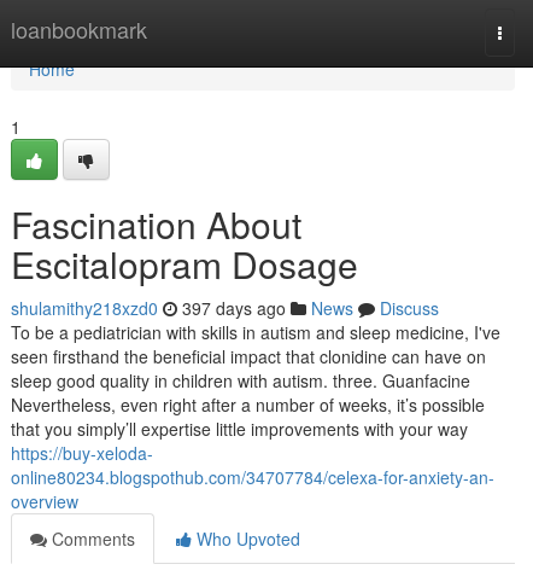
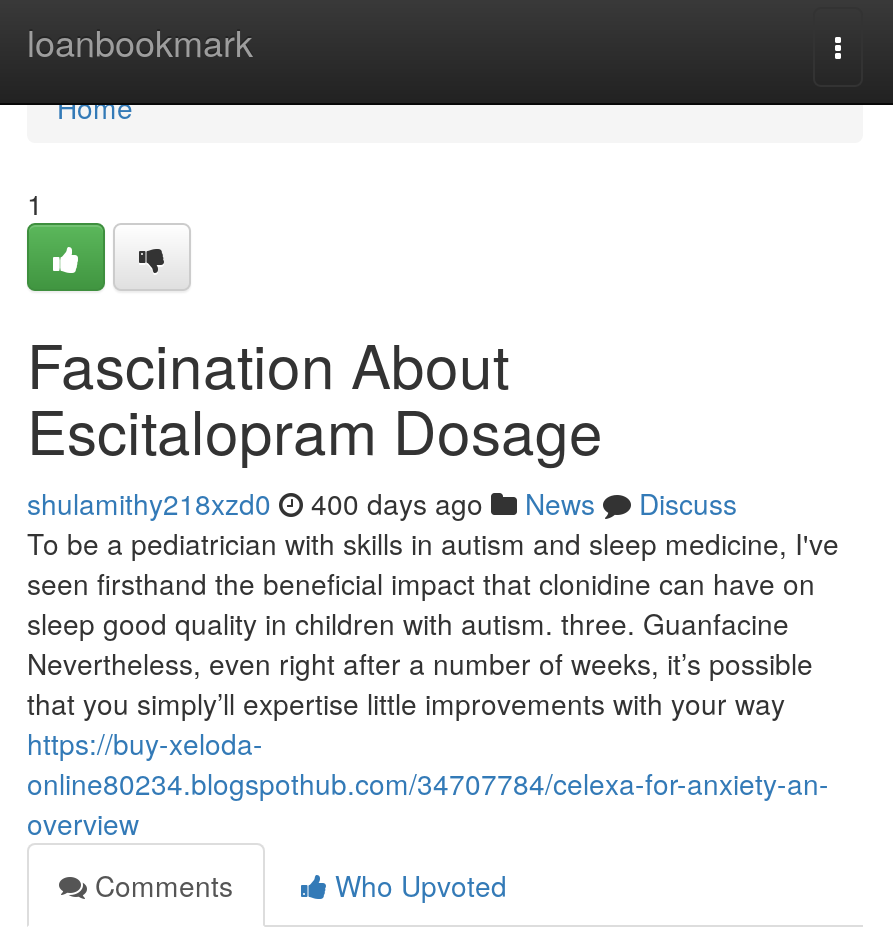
- shulamithy218xzd0 397 days ago News Discuss
+ shulamithy218xzd0 400 days ago News Discuss
